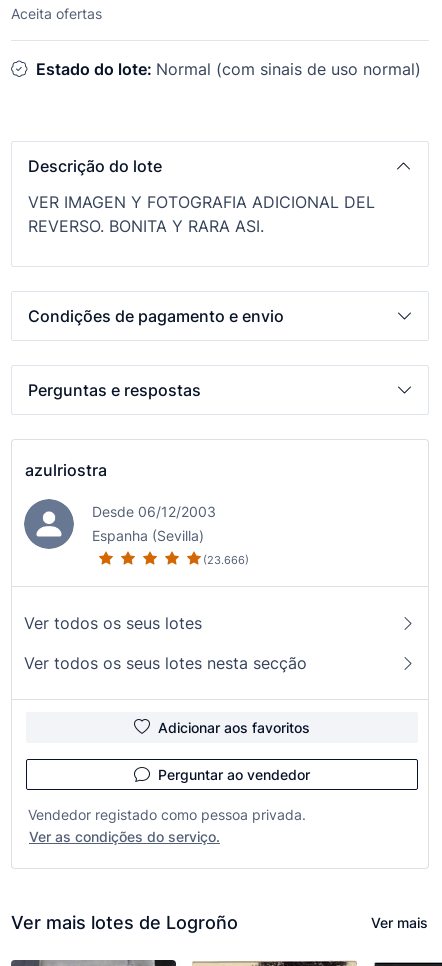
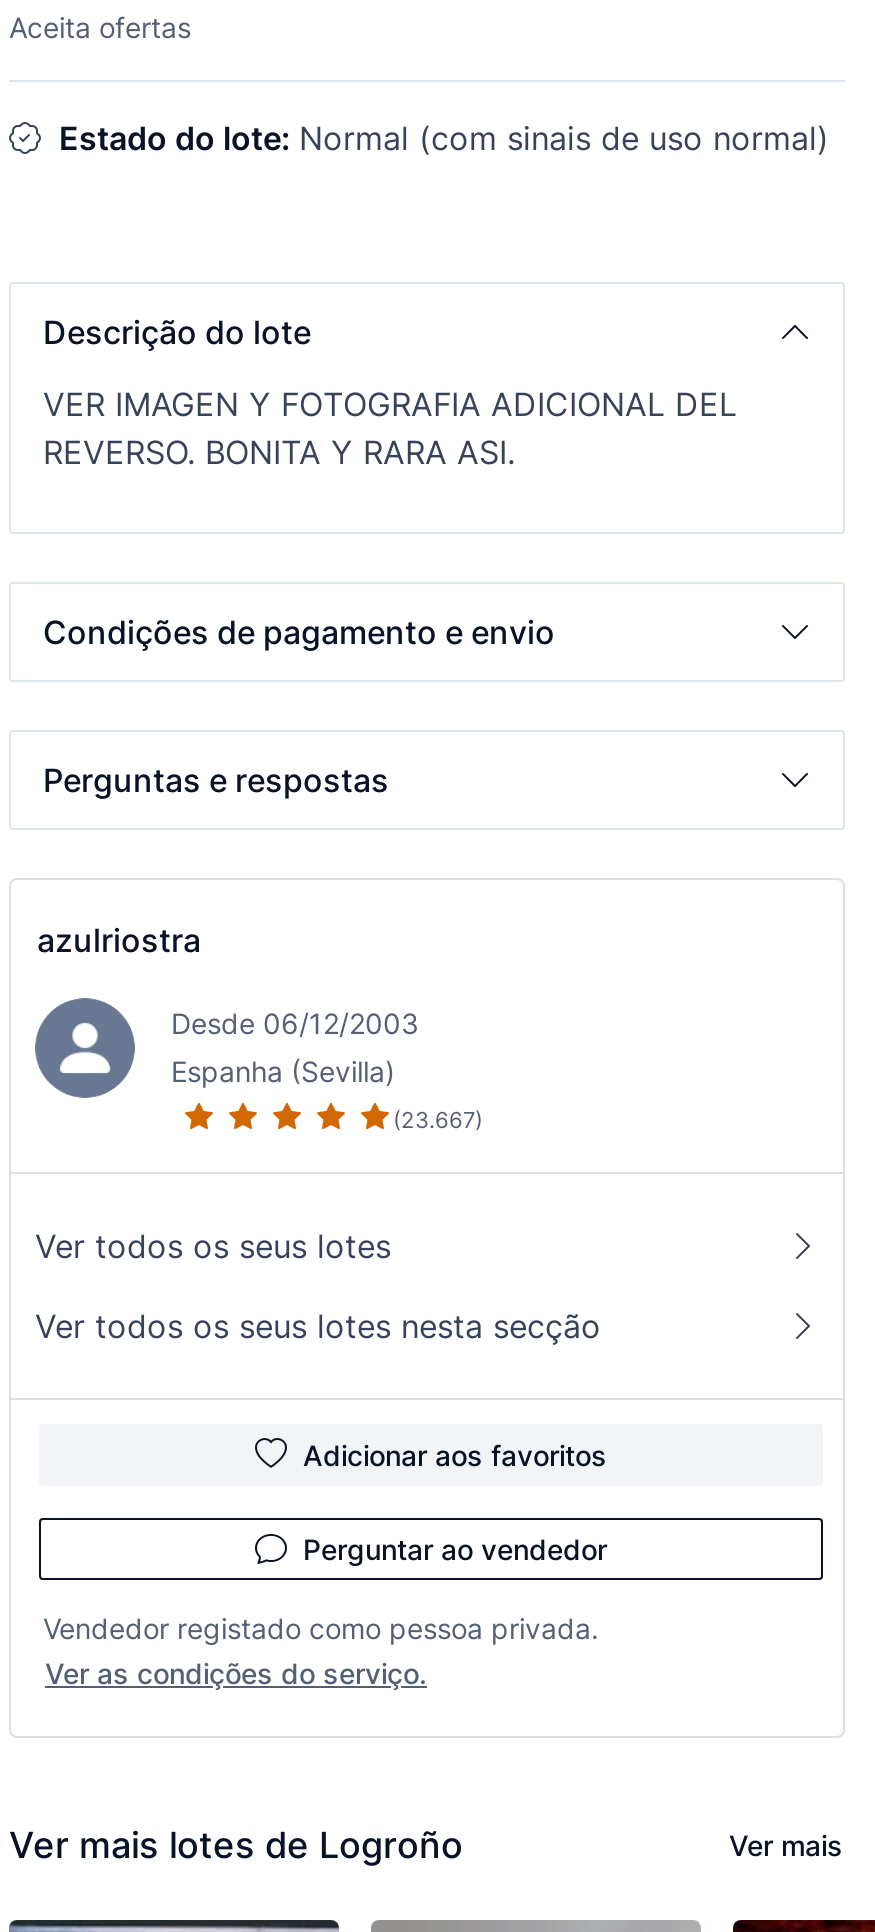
- (23.666)
+ (23.667)
